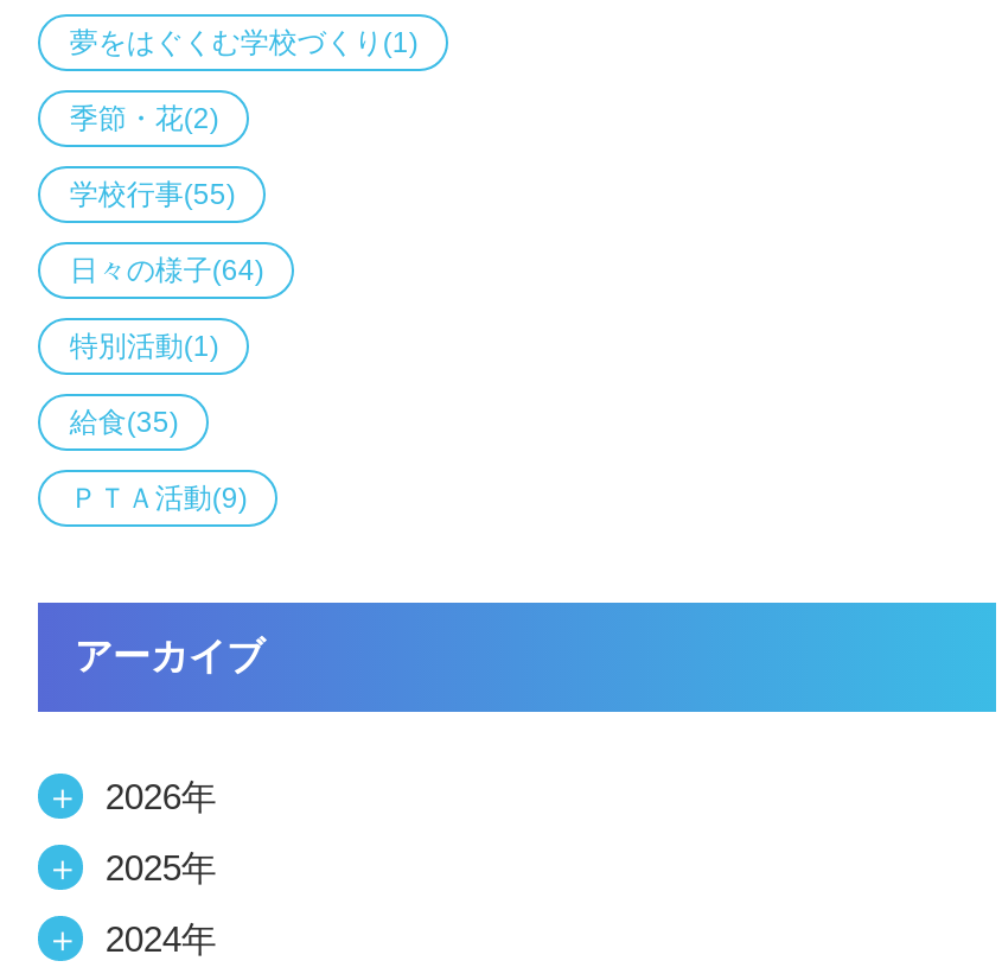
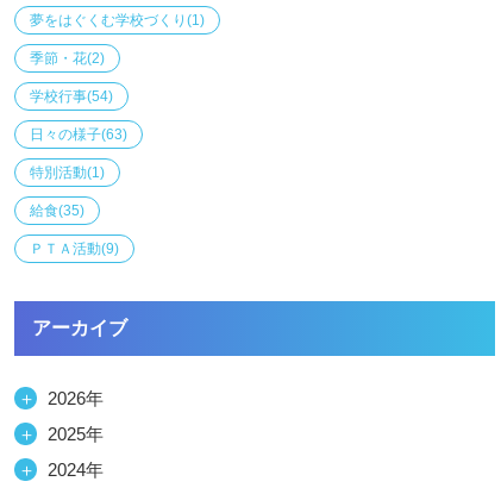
- 学校行事(55)
+ 学校行事(54)

- 日々の様子(64)
+ 日々の様子(63)
